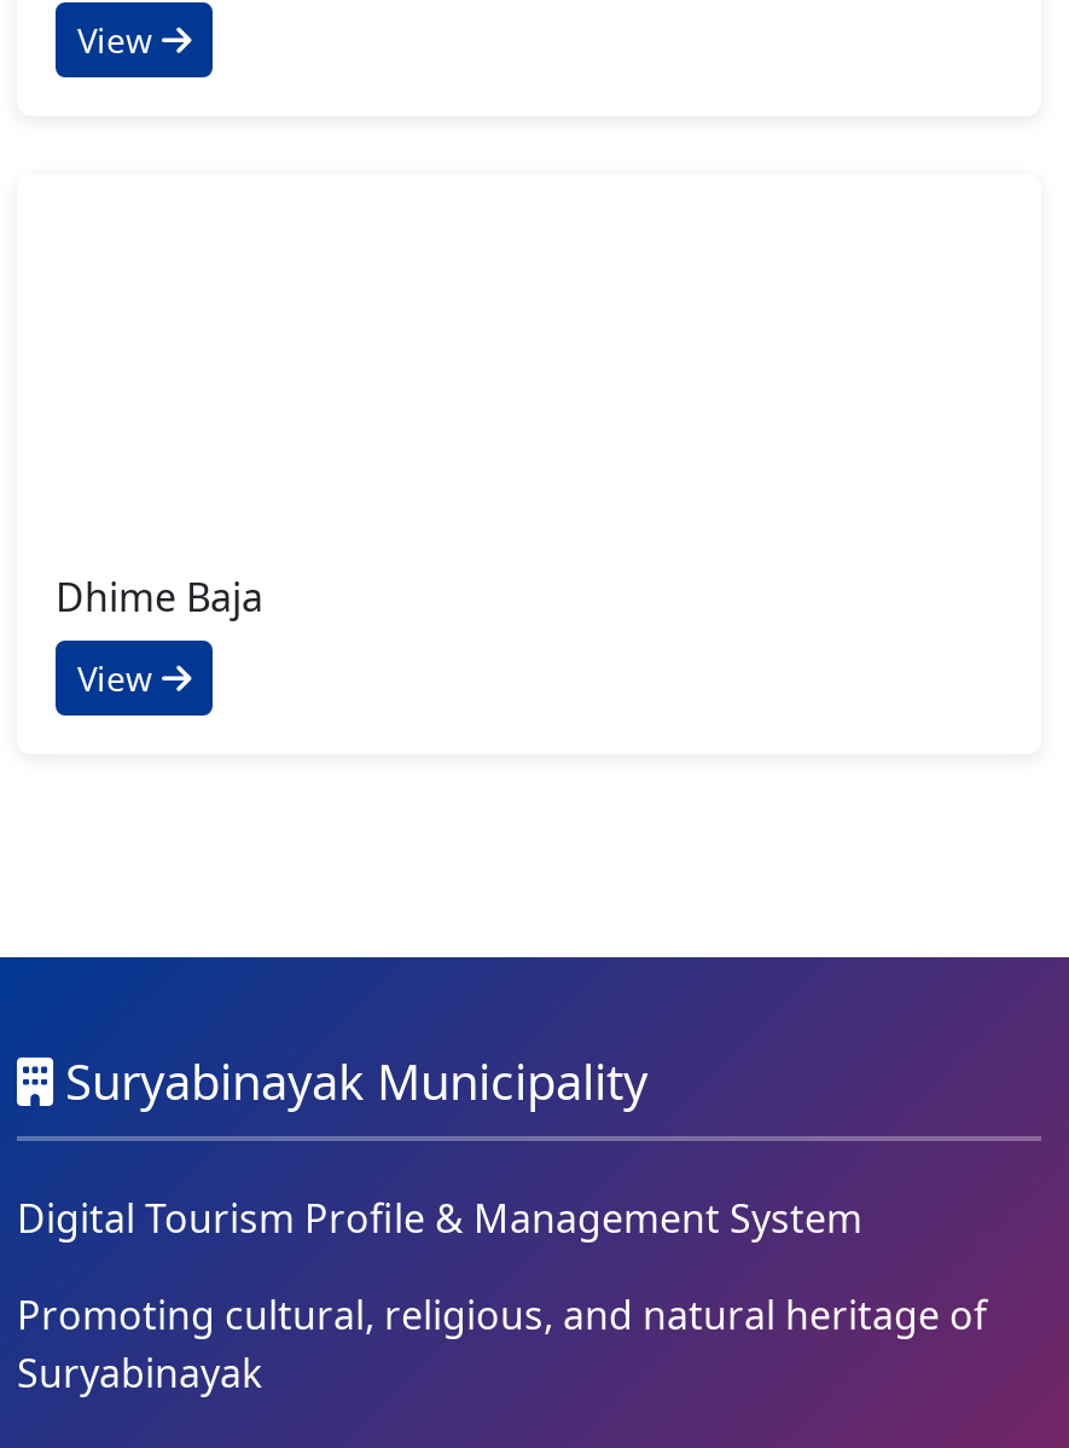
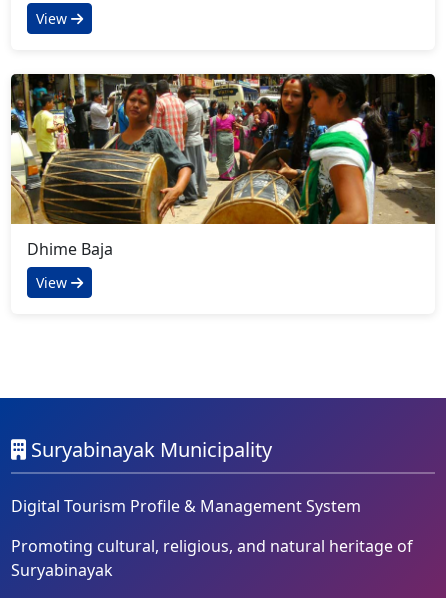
+ [image]
